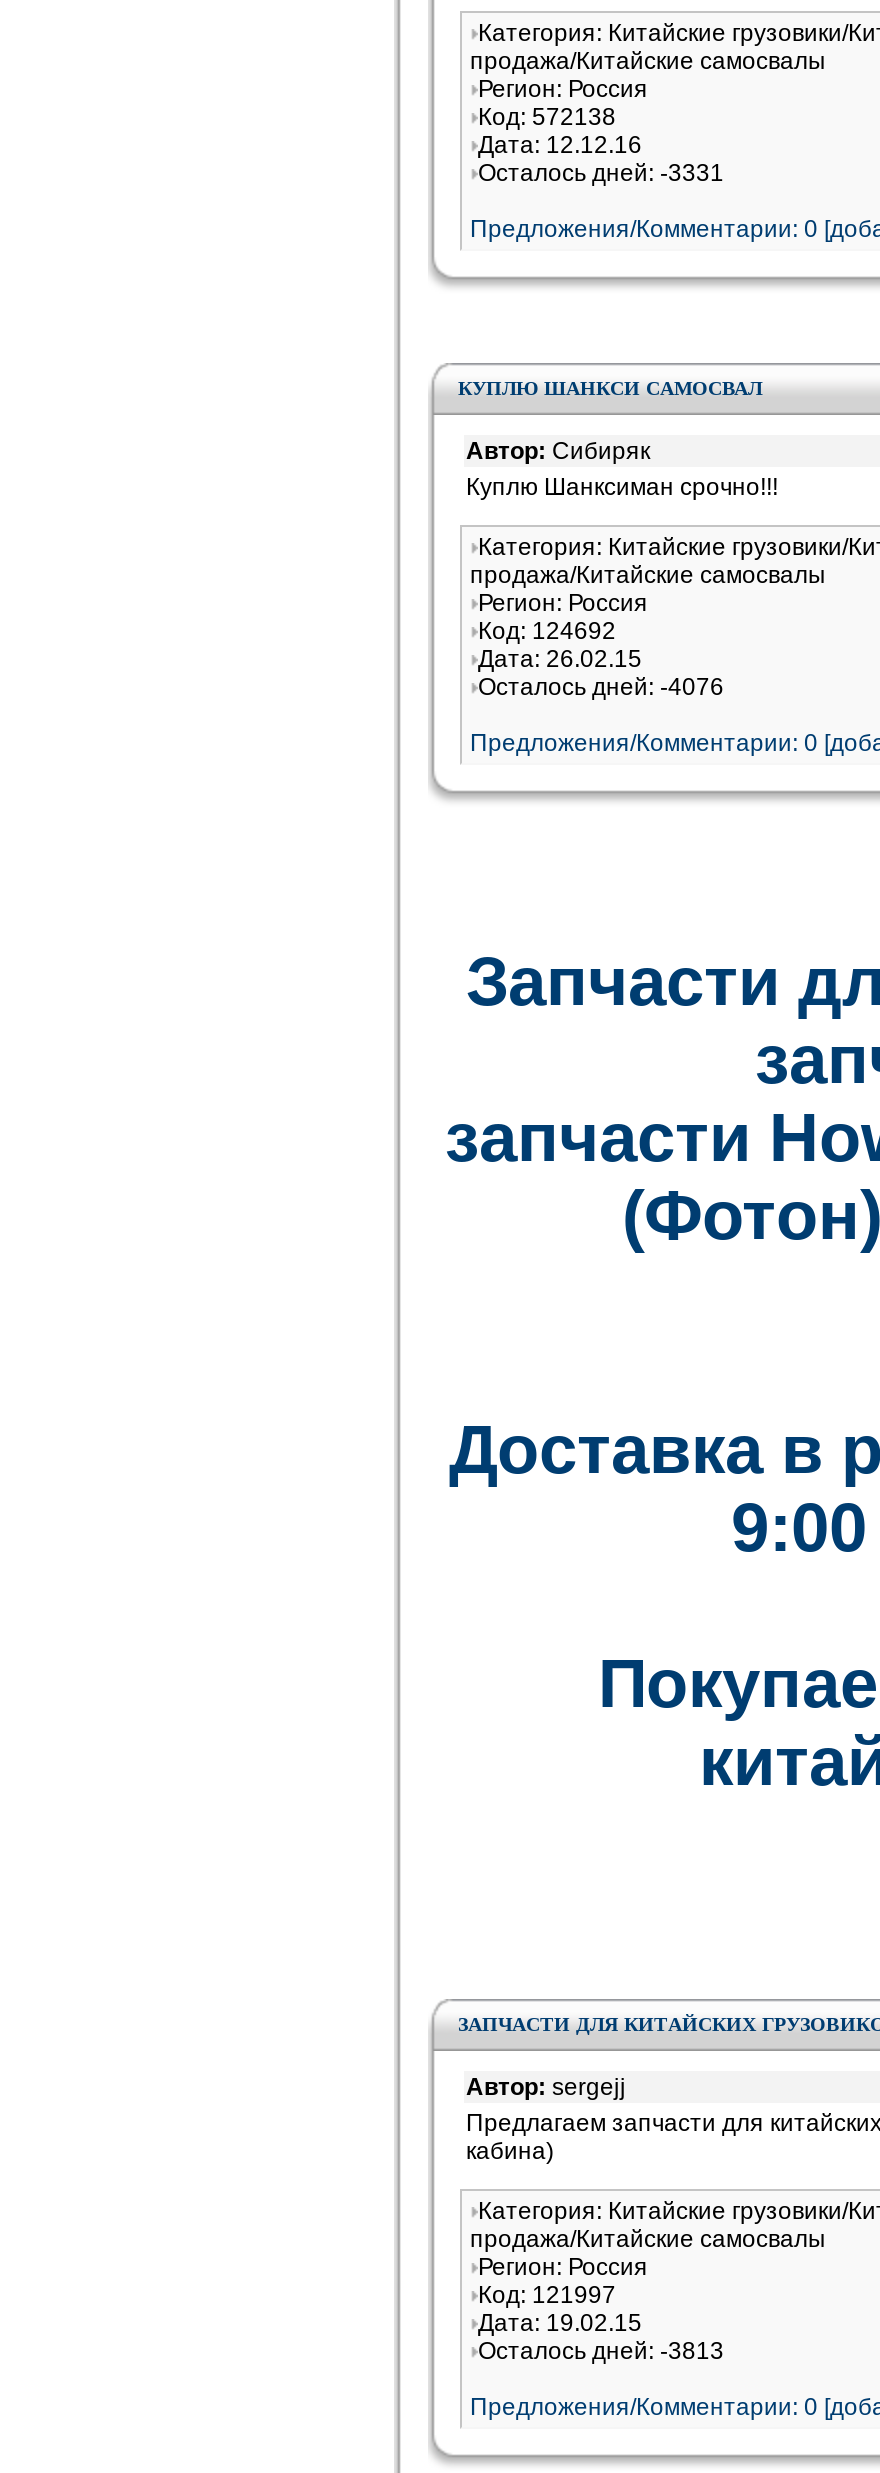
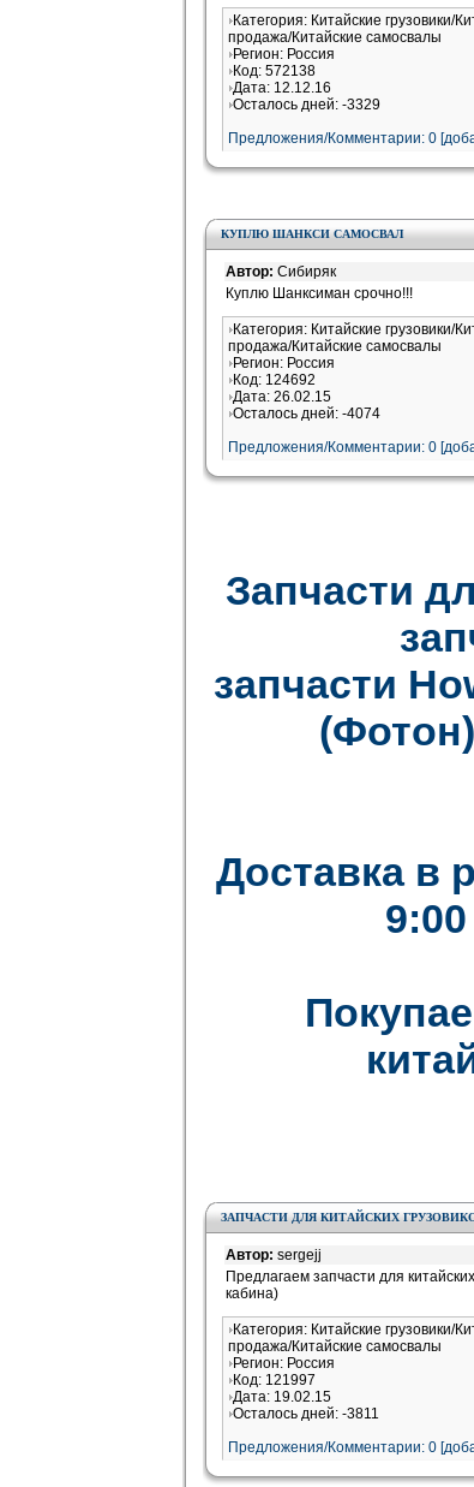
- Осталось дней: -3331
+ Осталось дней: -3329

- Осталось дней: -4076
+ Осталось дней: -4074

- Осталось дней: -3813
+ Осталось дней: -3811
